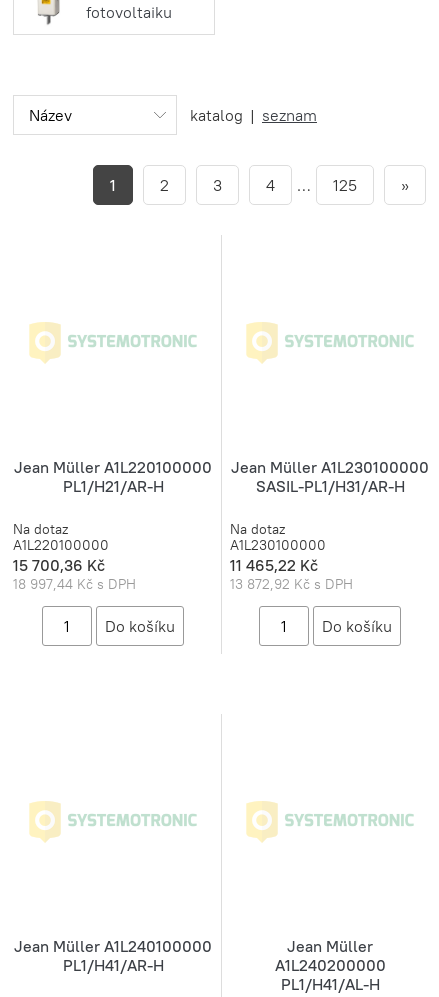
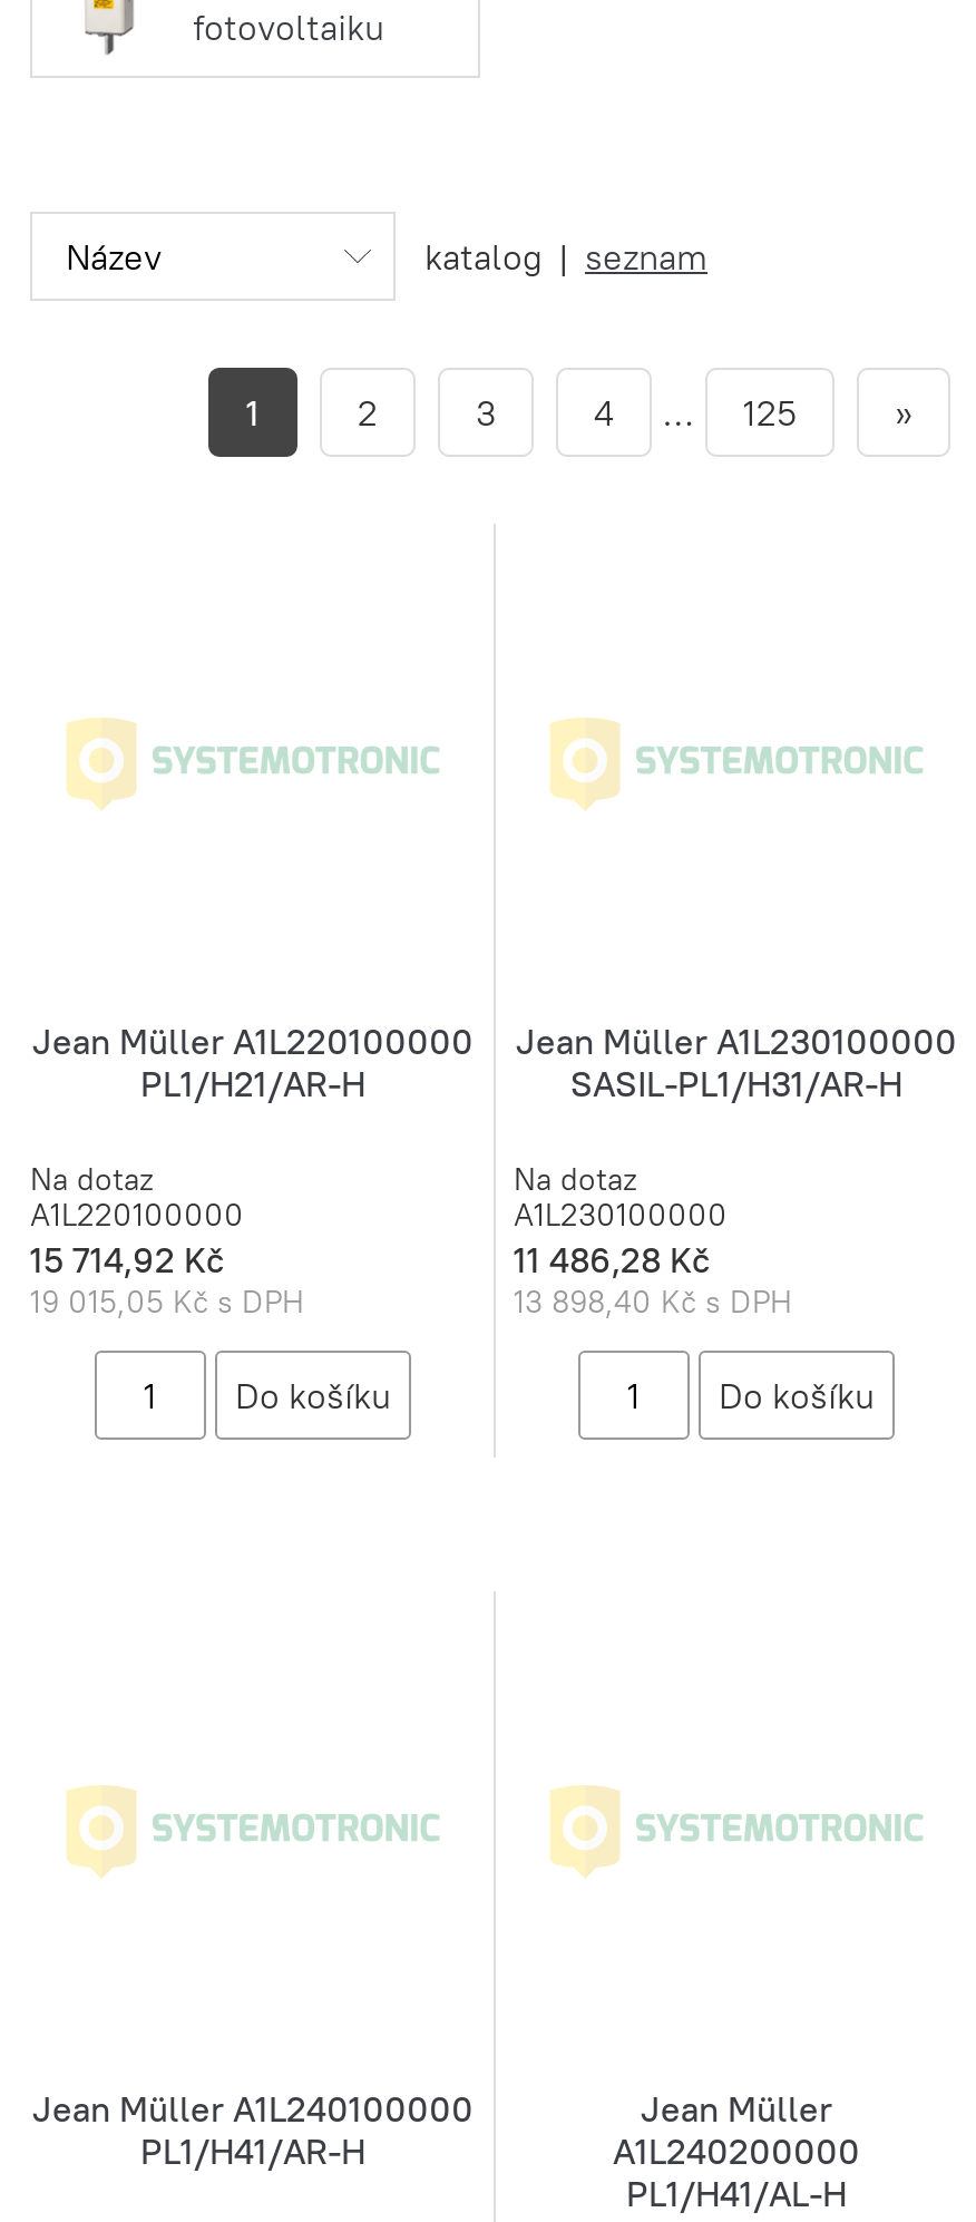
- 15 700,36 Kč
+ 15 714,92 Kč

- 11 465,22 Kč
+ 11 486,28 Kč

- 18 997,44 Kč s DPH
+ 19 015,05 Kč s DPH

- 13 872,92 Kč s DPH
+ 13 898,40 Kč s DPH
